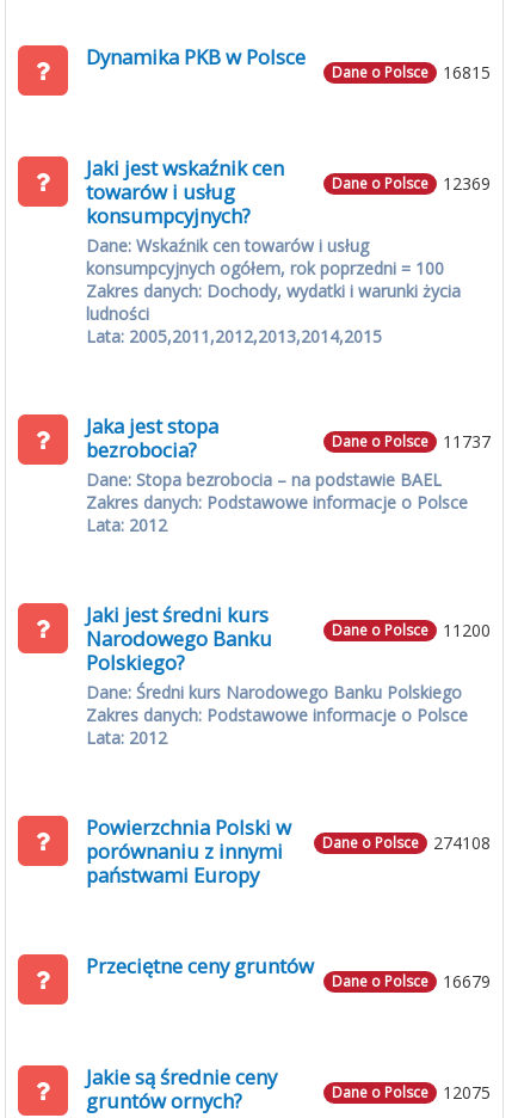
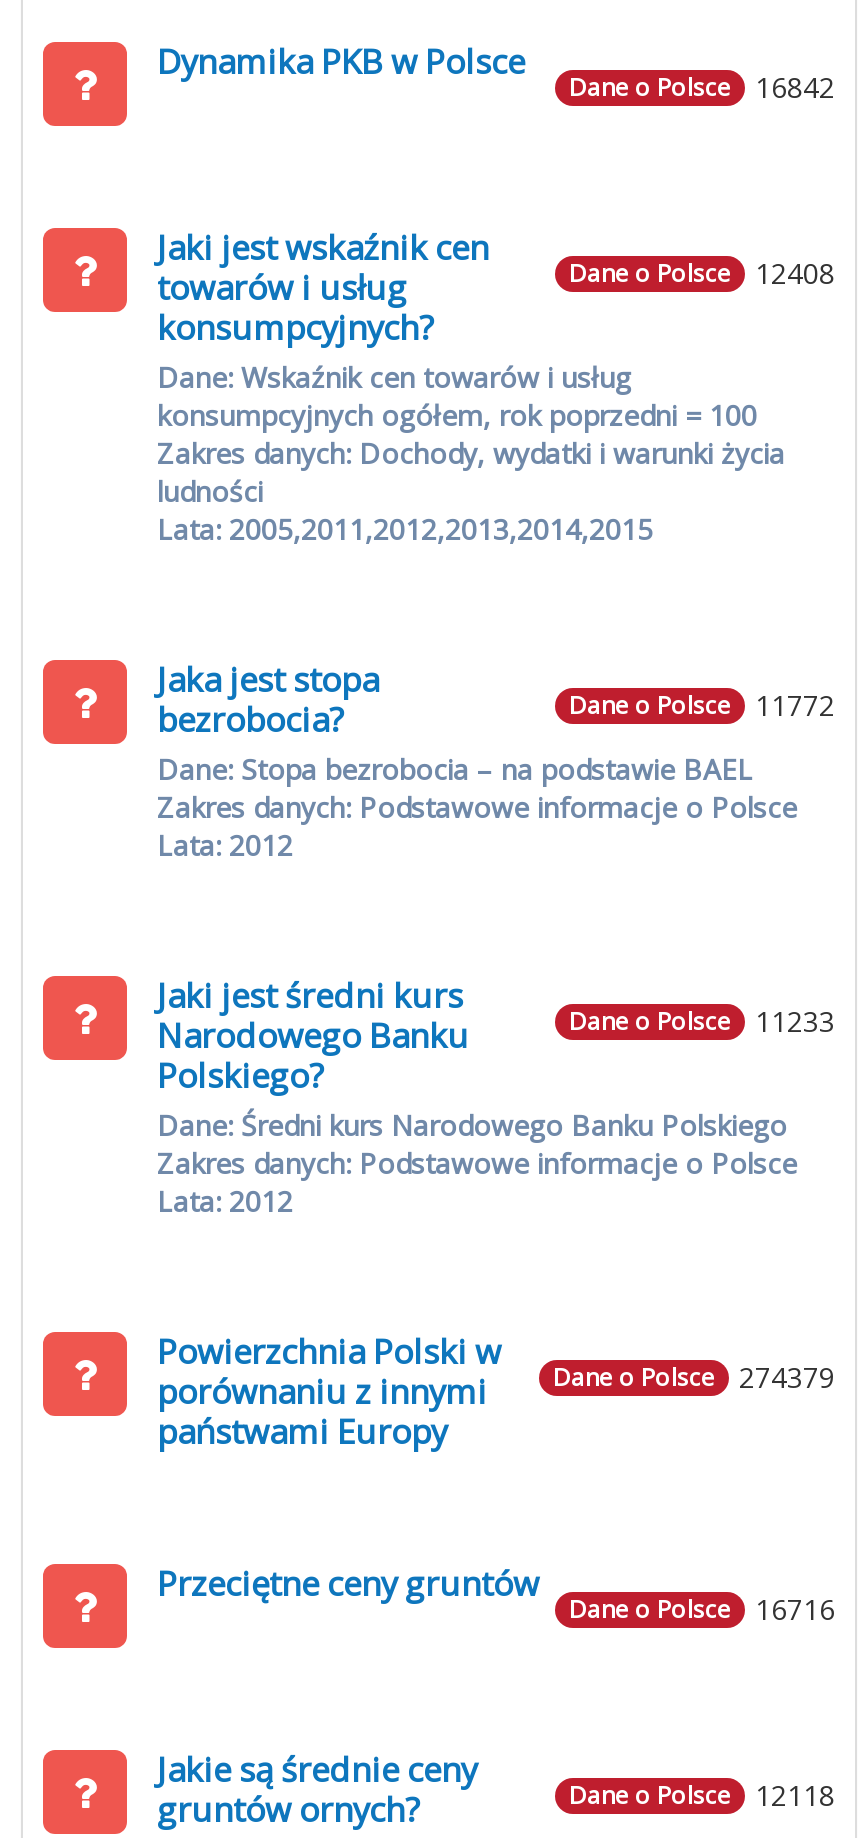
- Dane o Polsce 16815
+ Dane o Polsce 16842

- Dane o Polsce 12369
+ Dane o Polsce 12408

- Dane o Polsce 11737
+ Dane o Polsce 11772

- Dane o Polsce 11200
+ Dane o Polsce 11233

- porównaniu z innymi Dane o Polsce 274108
+ porównaniu z innymi Dane o Polsce 274379

- Dane o Polsce 16679
+ Dane o Polsce 16716

- Dane o Polsce 12075
+ Dane o Polsce 12118
